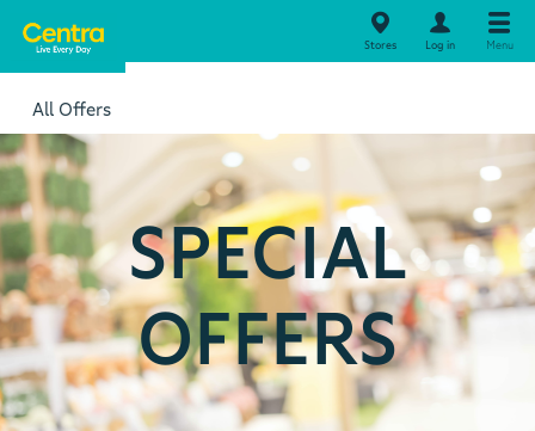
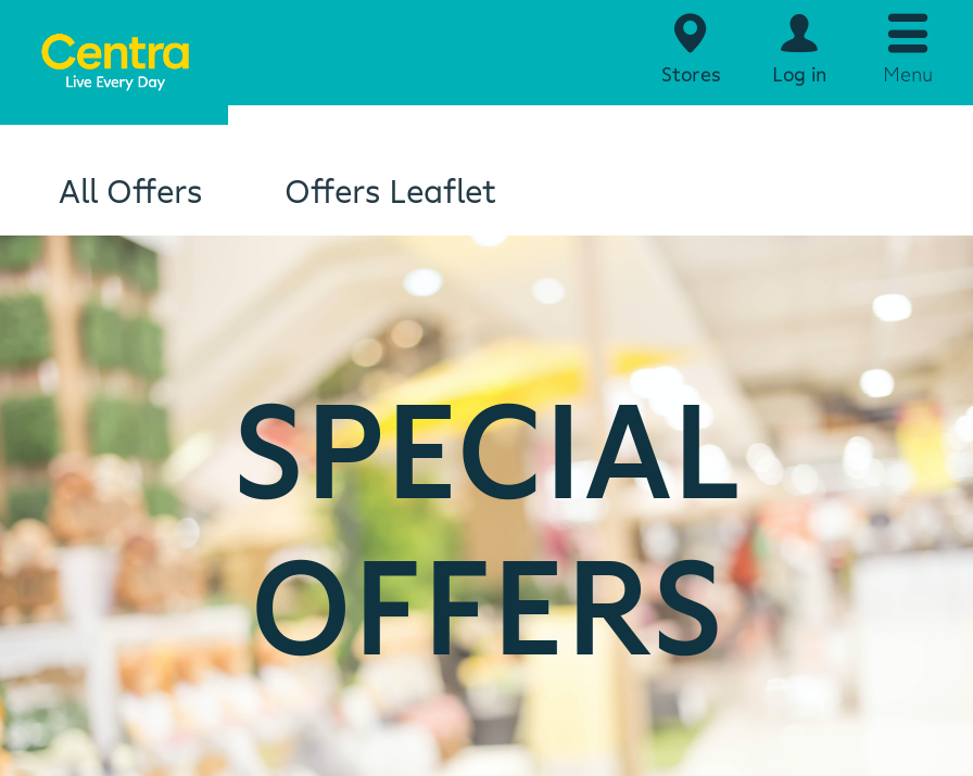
+ Offers Leaflet
